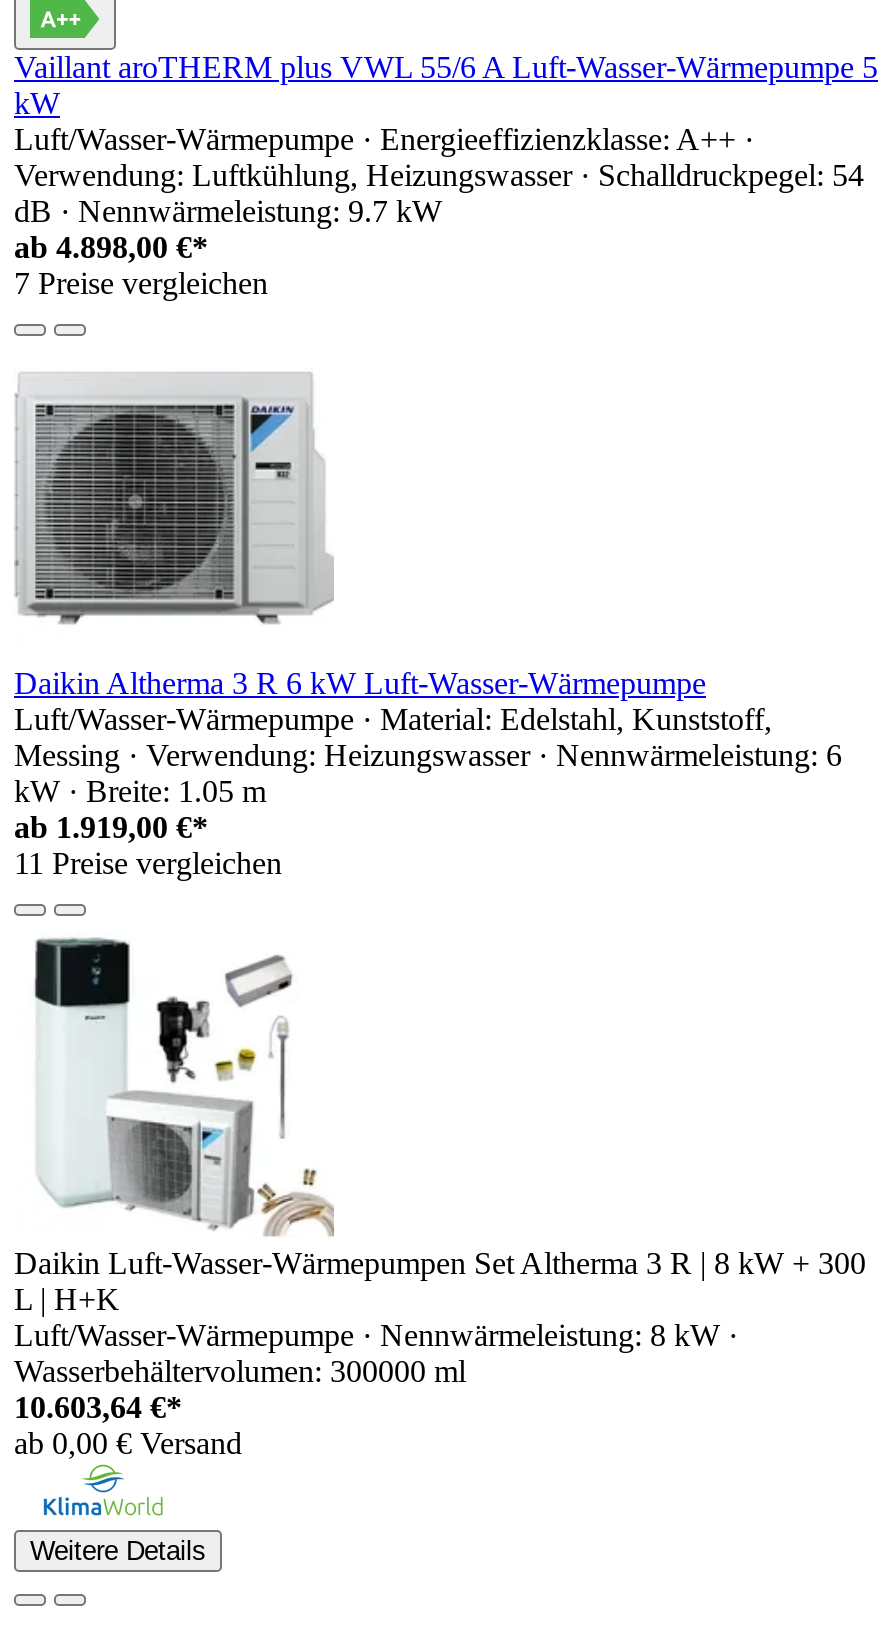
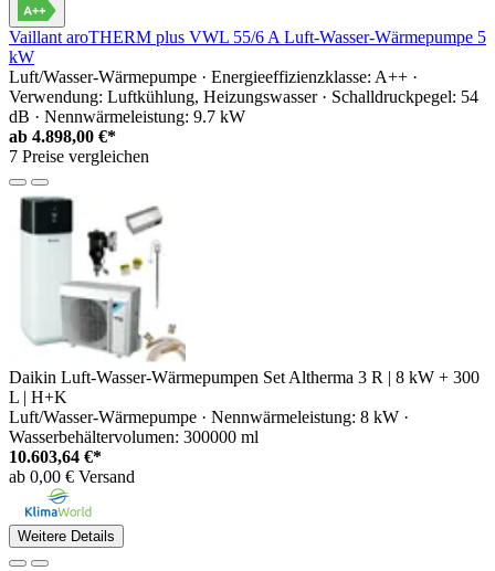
- [image]
- Daikin Altherma 3 R 6 kW Luft-Wasser-Wärmepumpe
- Luft/Wasser-Wärmepumpe · Material: Edelstahl, Kunststoff,
- Messing · Verwendung: Heizungswasser · Nennwärmeleistung: 6
- kW · Breite: 1.05 m
- ab 1.919,00 €*
- 11 Preise vergleichen
